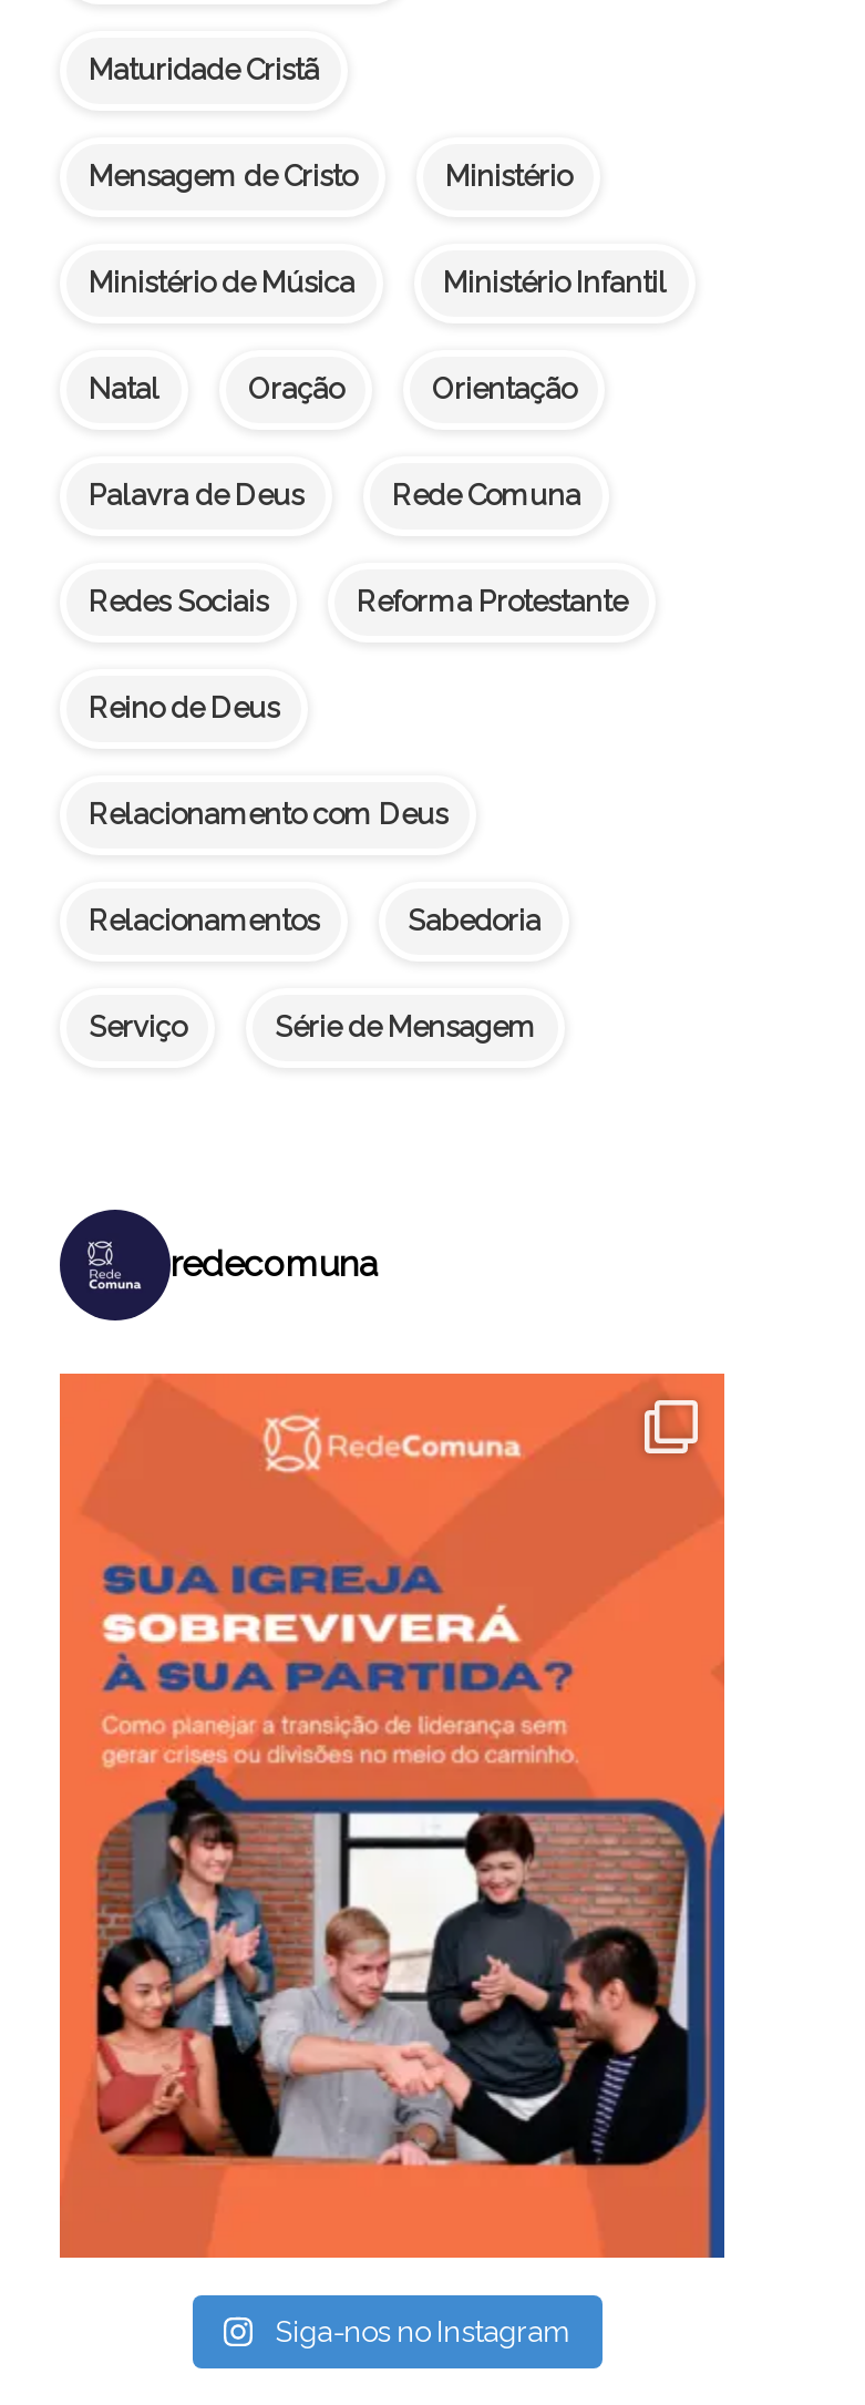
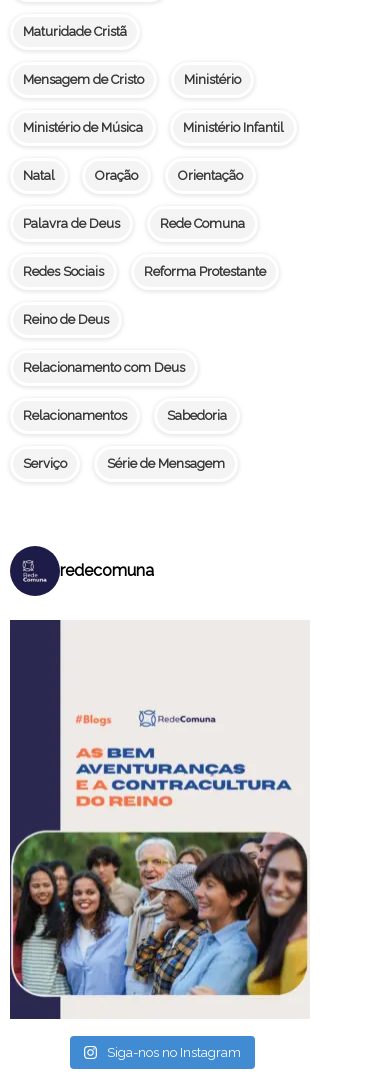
- [image]
+ [image]
